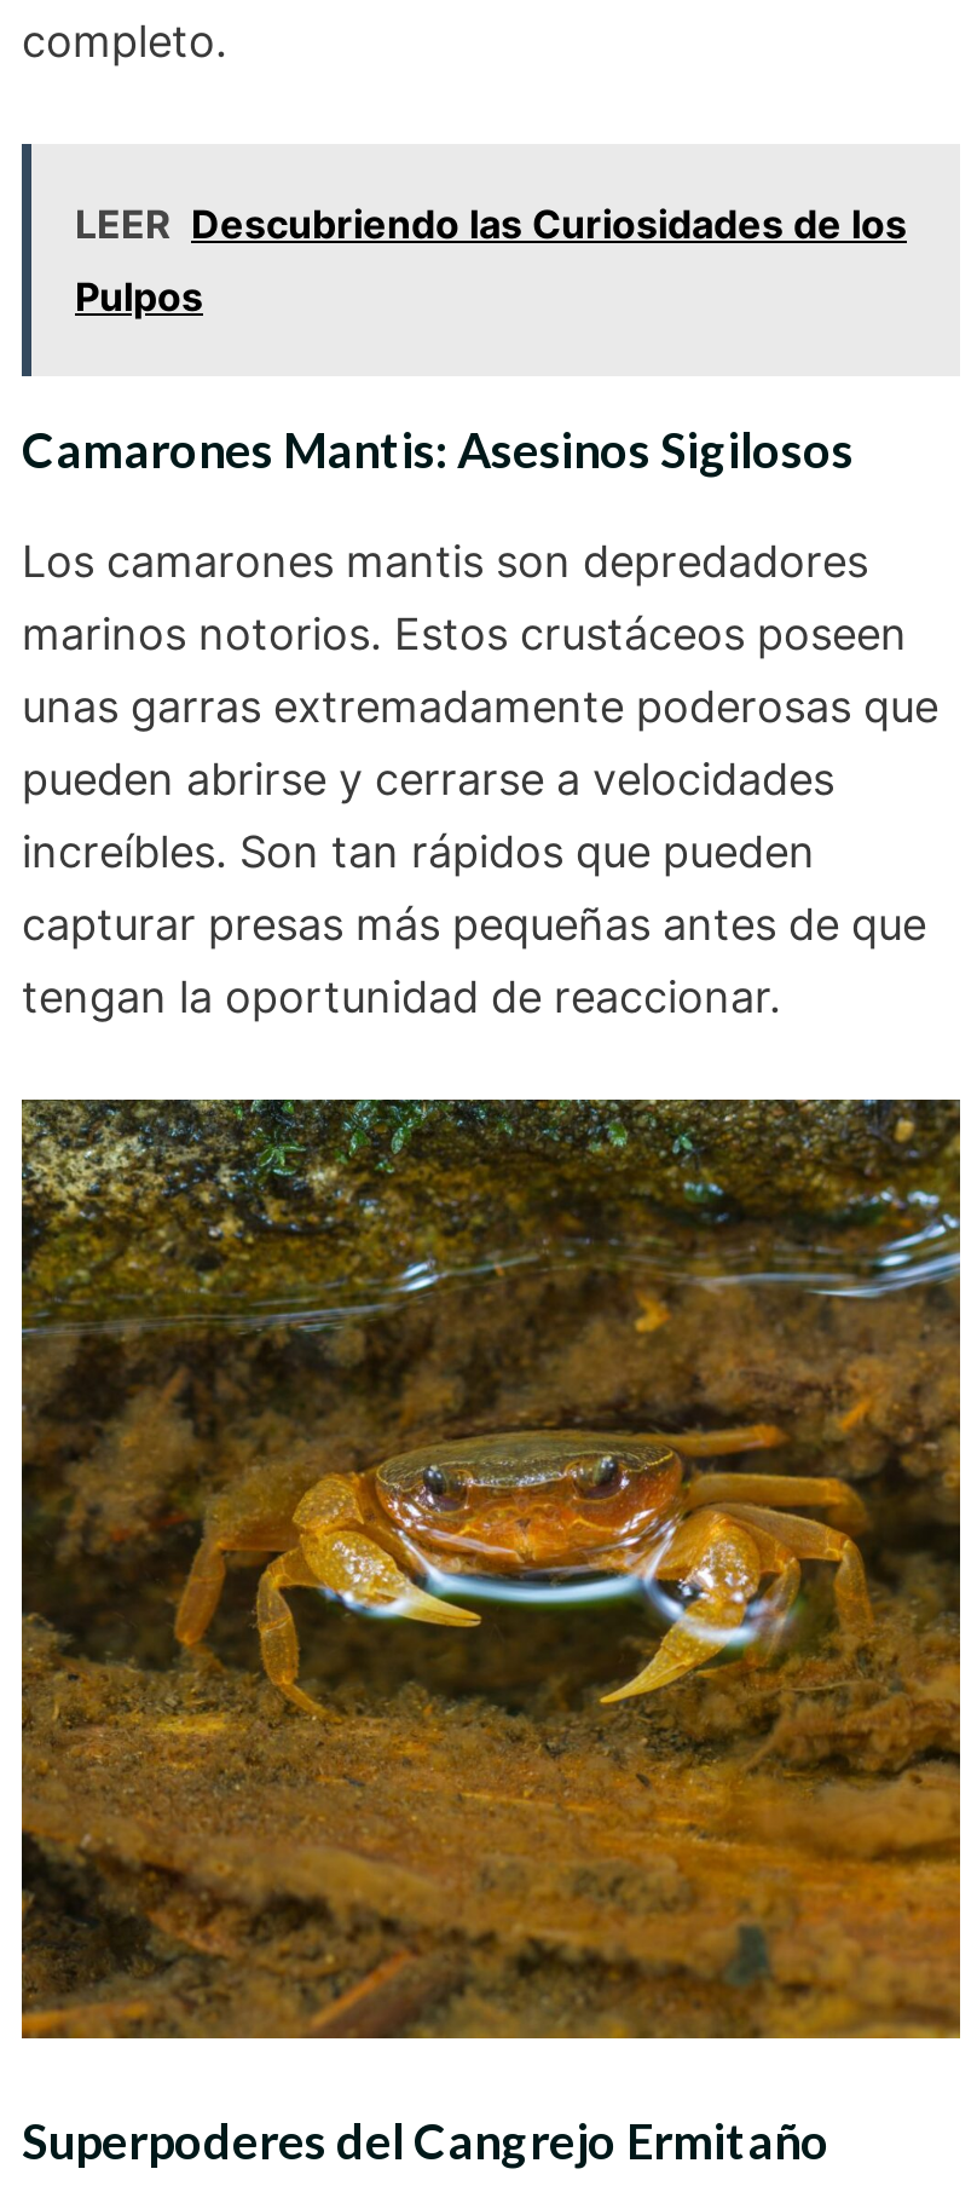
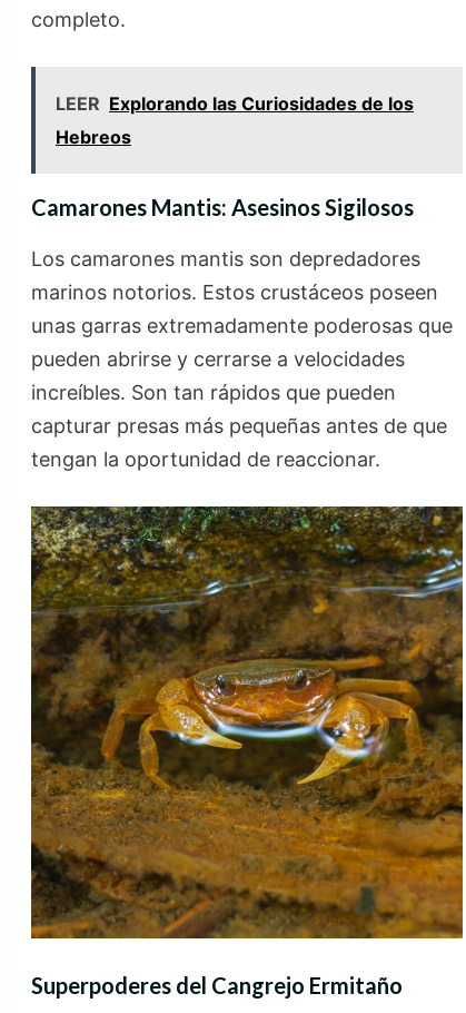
- LEER Descubriendo las Curiosidades de los
+ LEER Explorando las Curiosidades de los

- Pulpos
+ Hebreos
